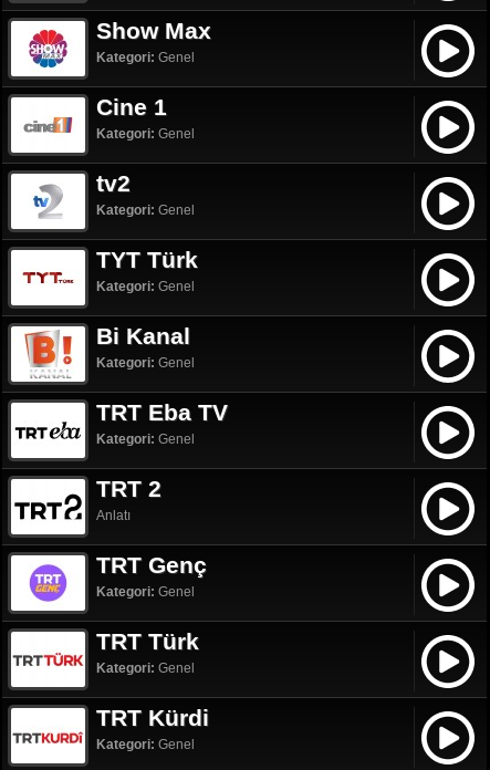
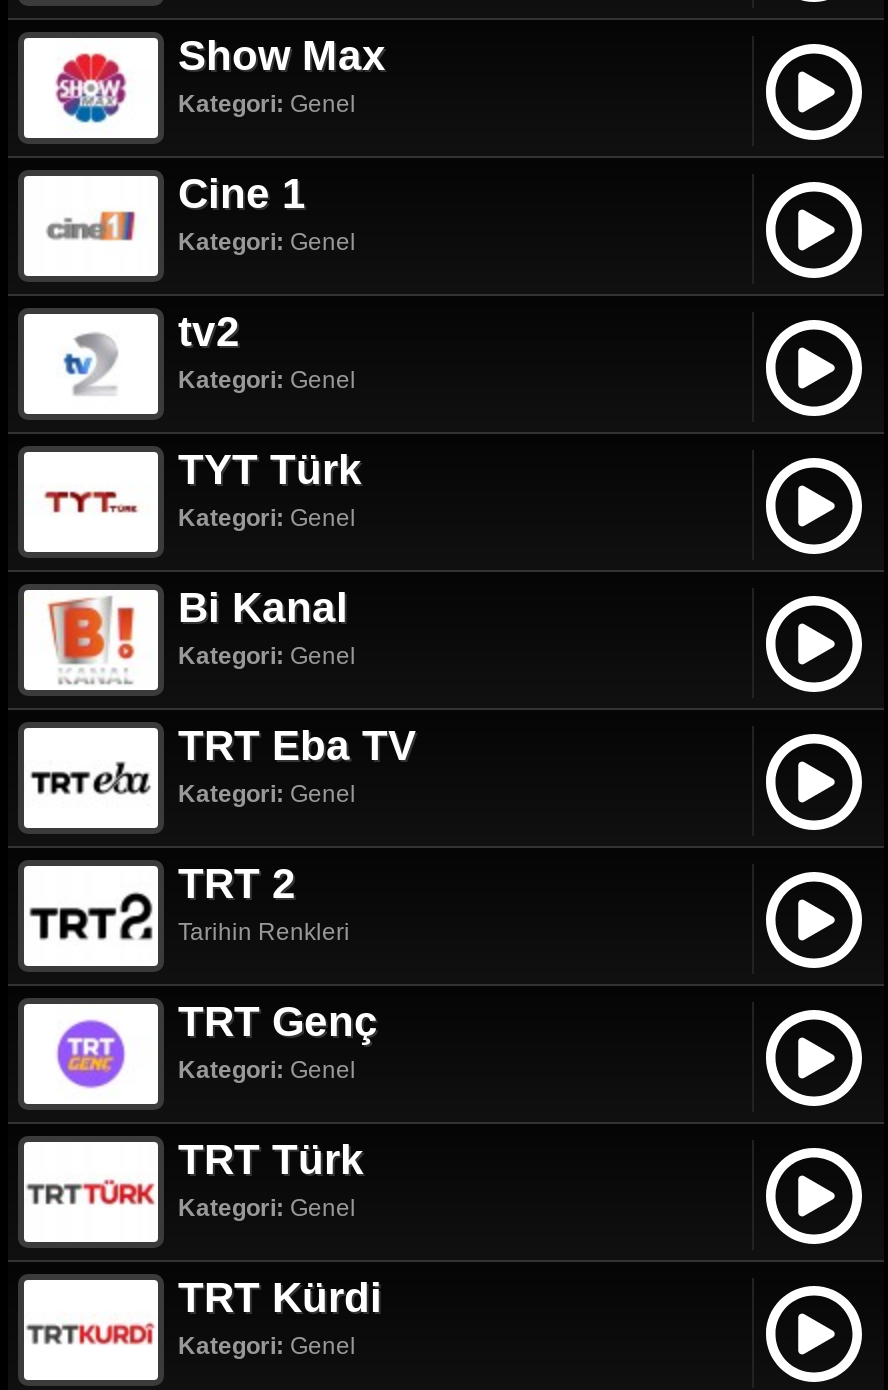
- Anlatı
+ Tarihin Renkleri
